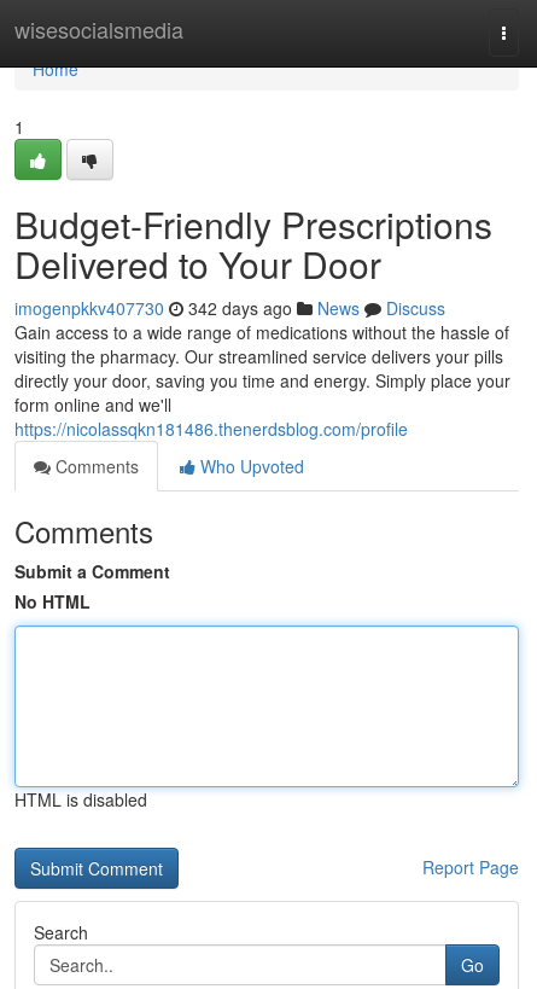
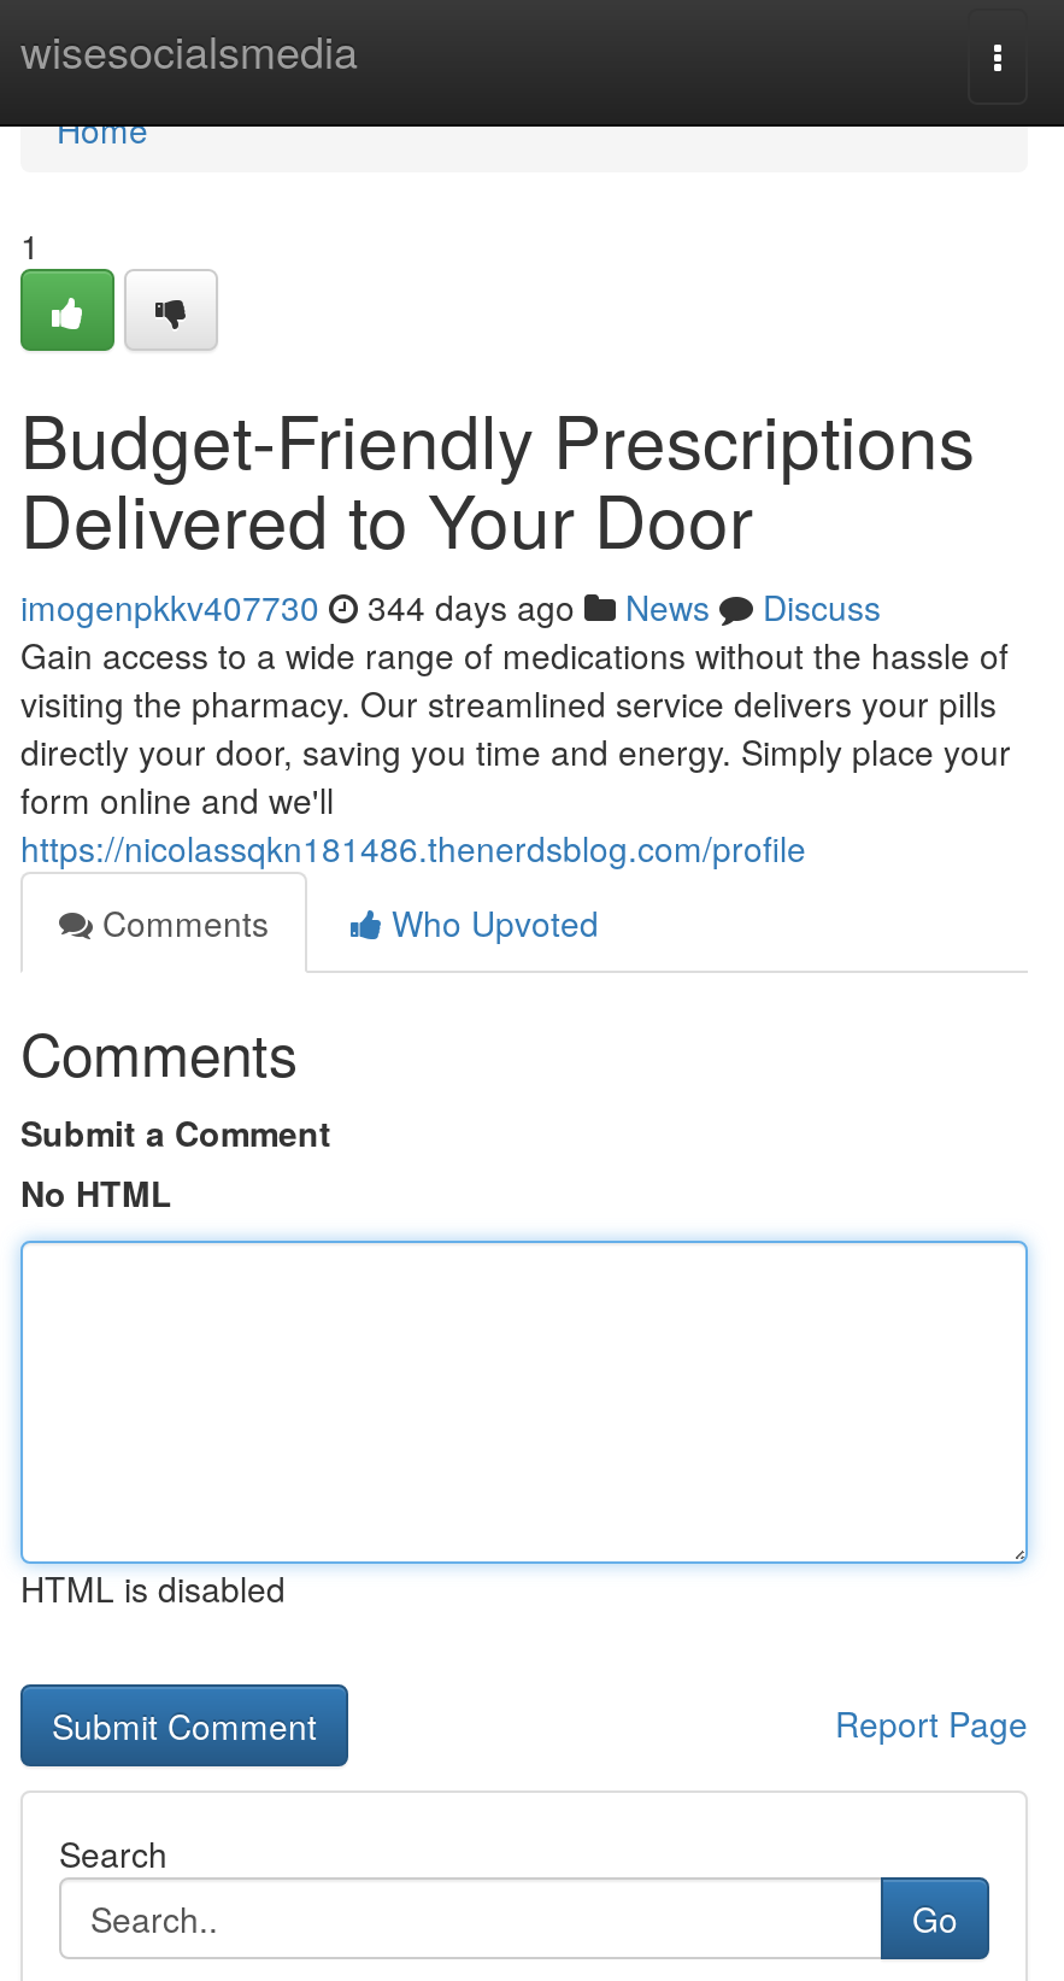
- imogenpkkv407730 342 days ago News Discuss
+ imogenpkkv407730 344 days ago News Discuss
